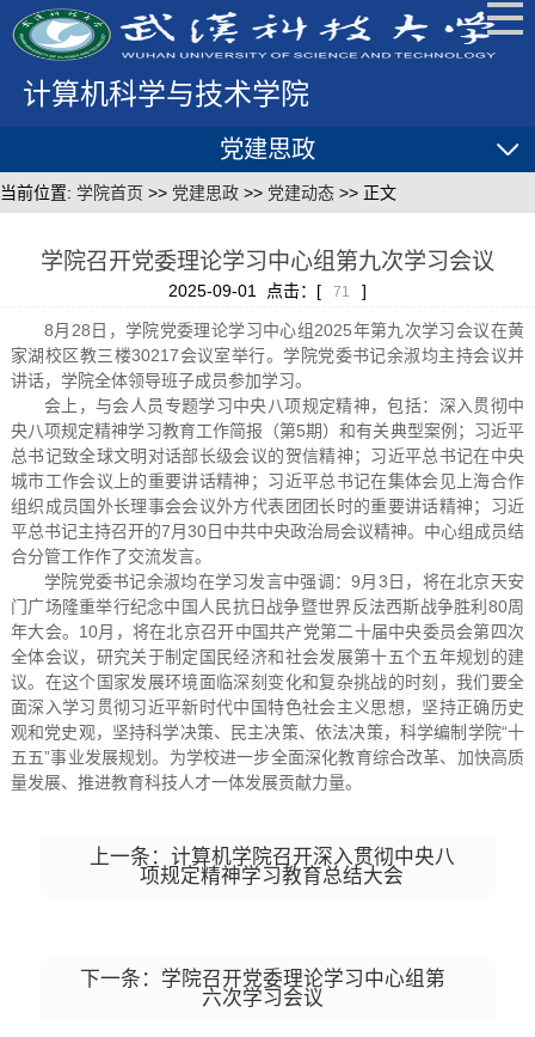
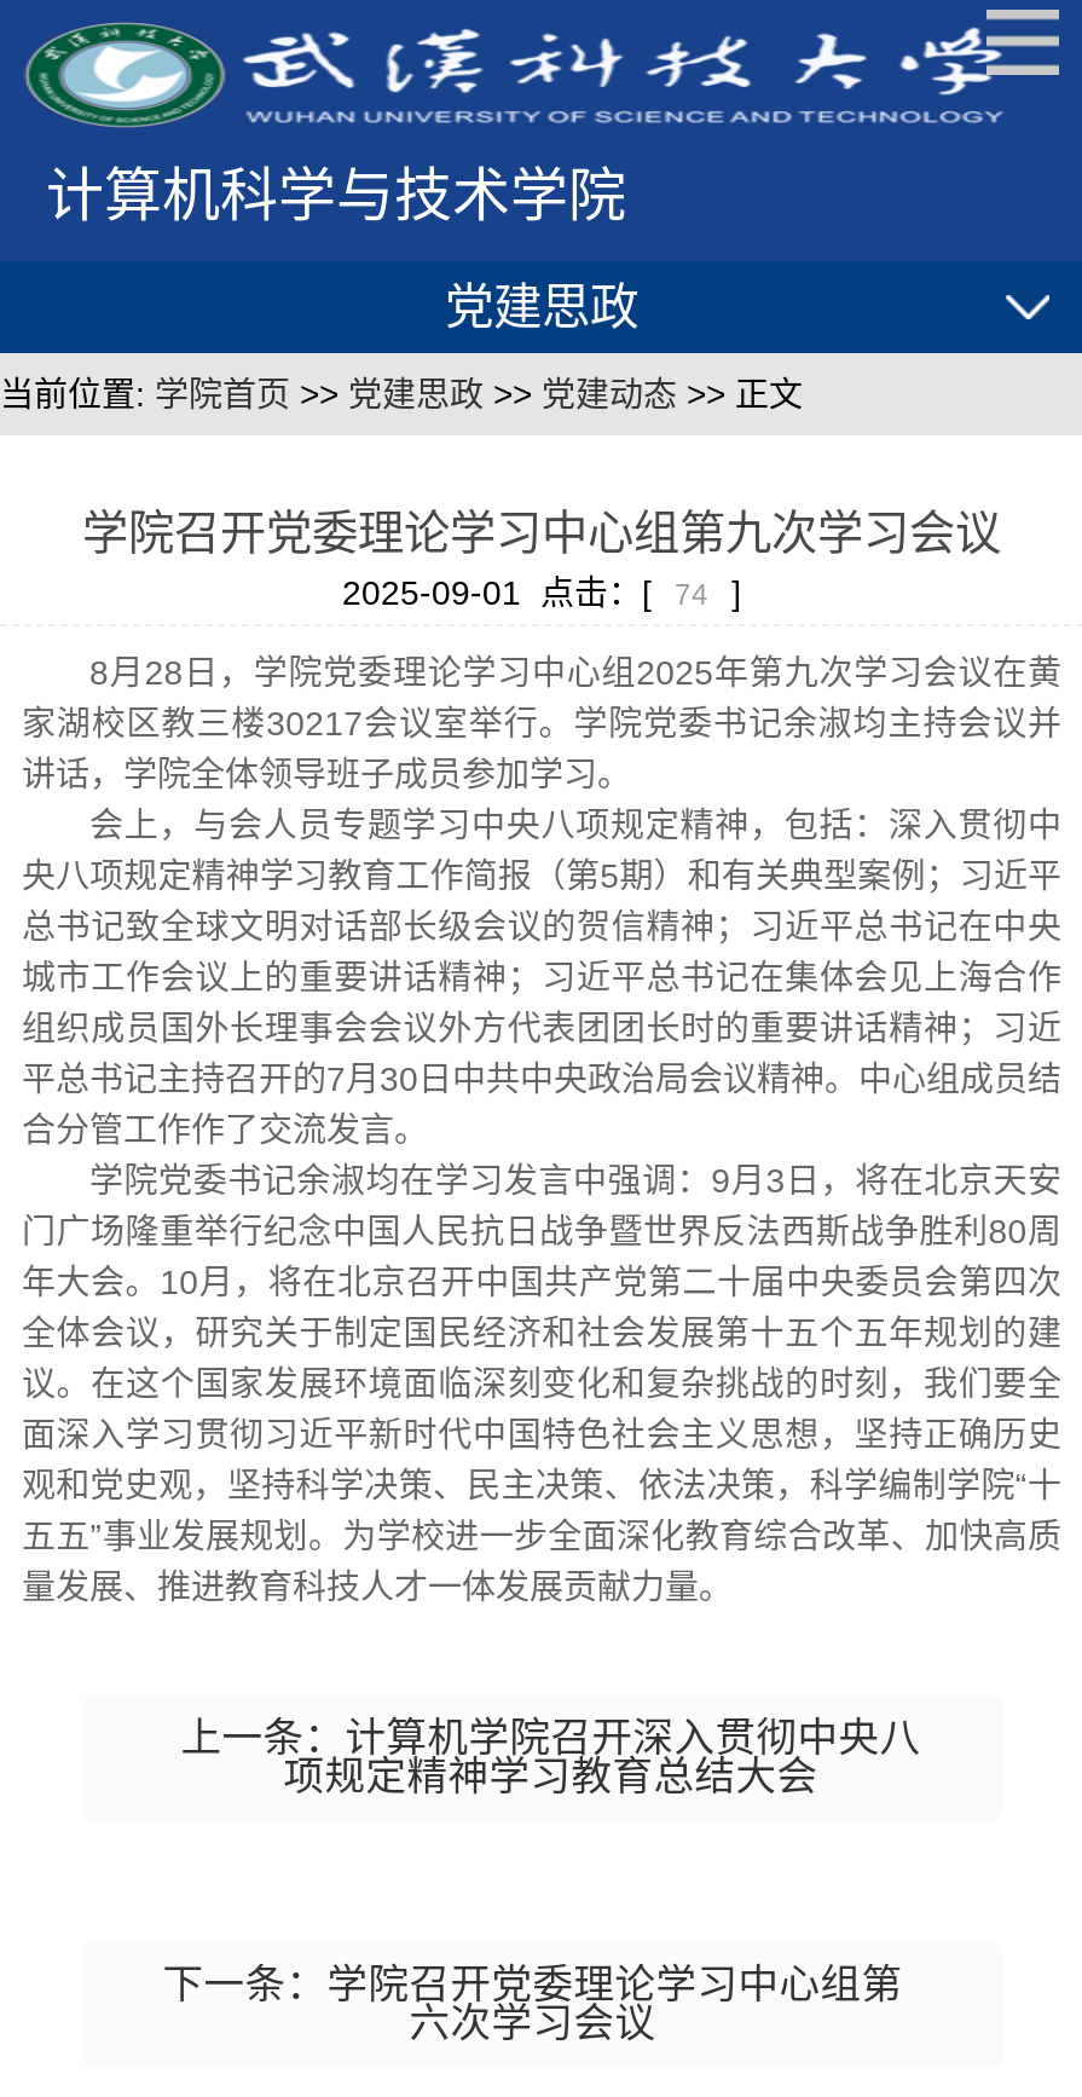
- 71
+ 74
